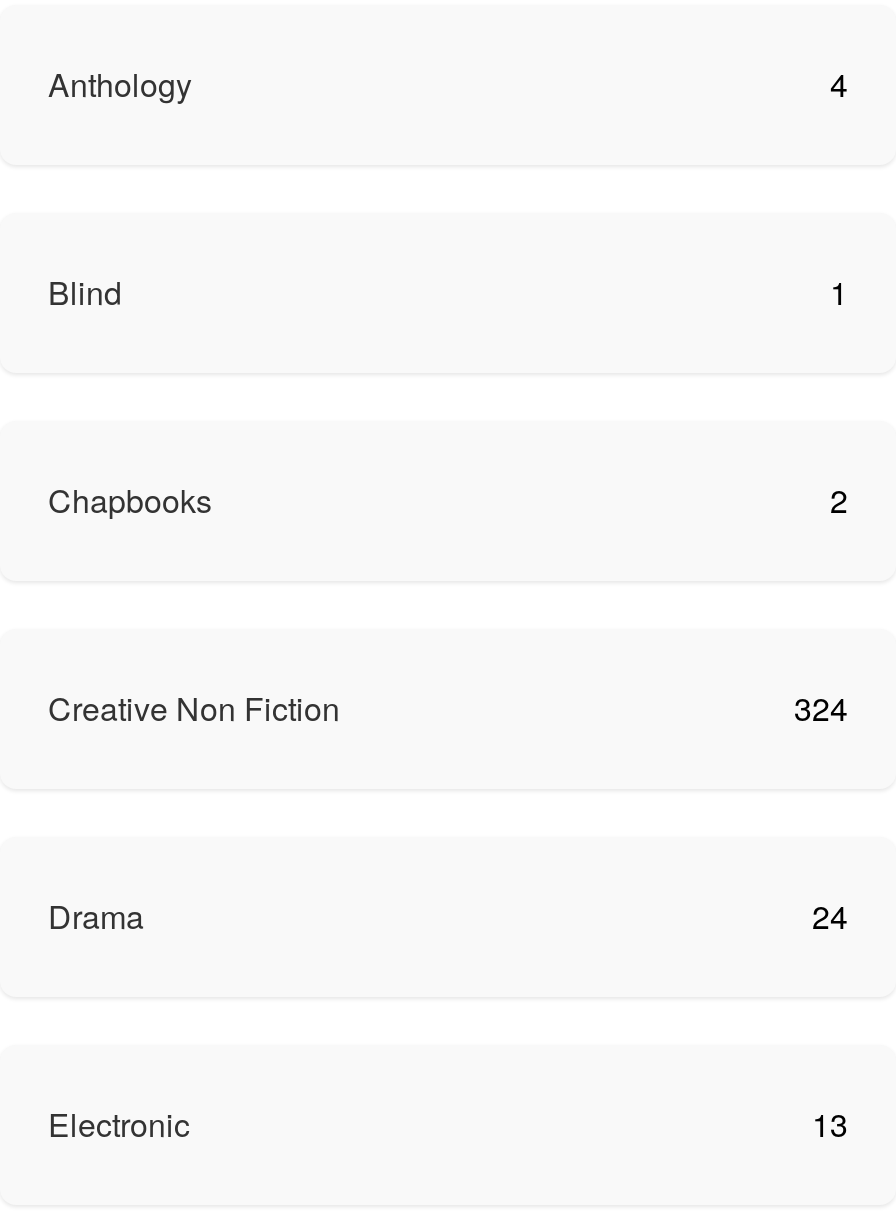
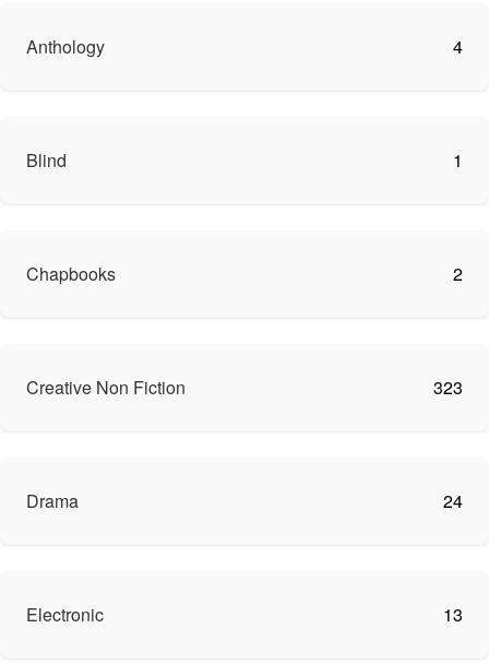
- 324
+ 323
